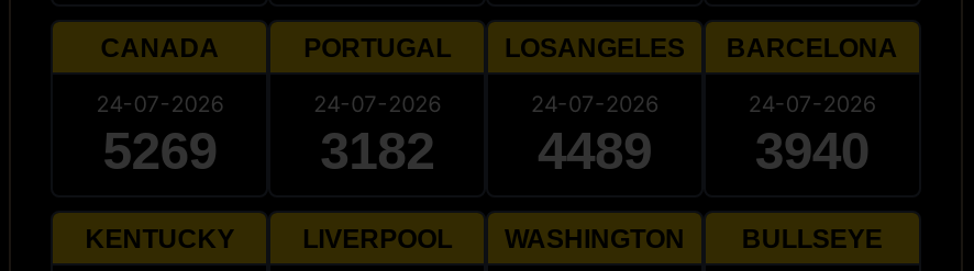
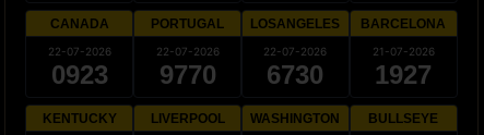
- 24-07-2026
+ 22-07-2026

- 24-07-2026
+ 22-07-2026

- 24-07-2026
+ 22-07-2026

- 24-07-2026
+ 21-07-2026

- 5269
+ 0923

- 3182
+ 9770

- 4489
+ 6730

- 3940
+ 1927
